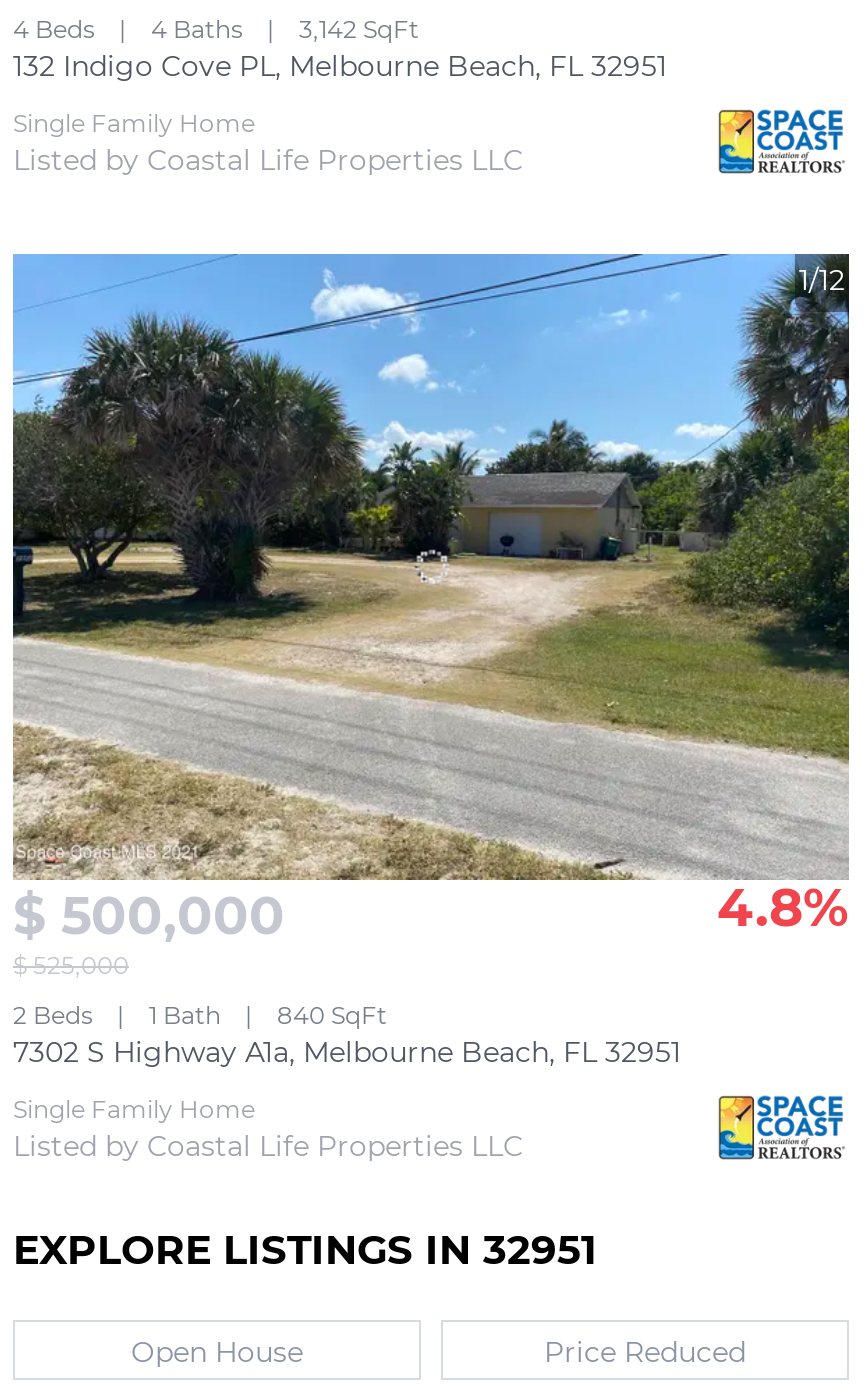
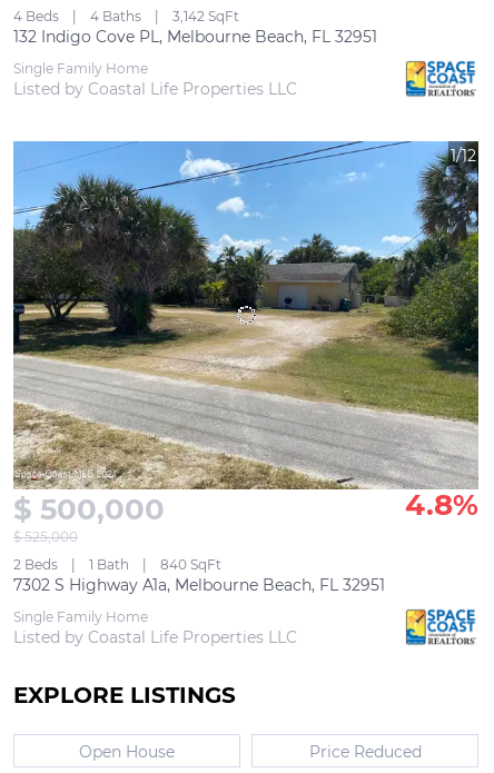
- EXPLORE LISTINGS IN 32951
+ EXPLORE LISTINGS
